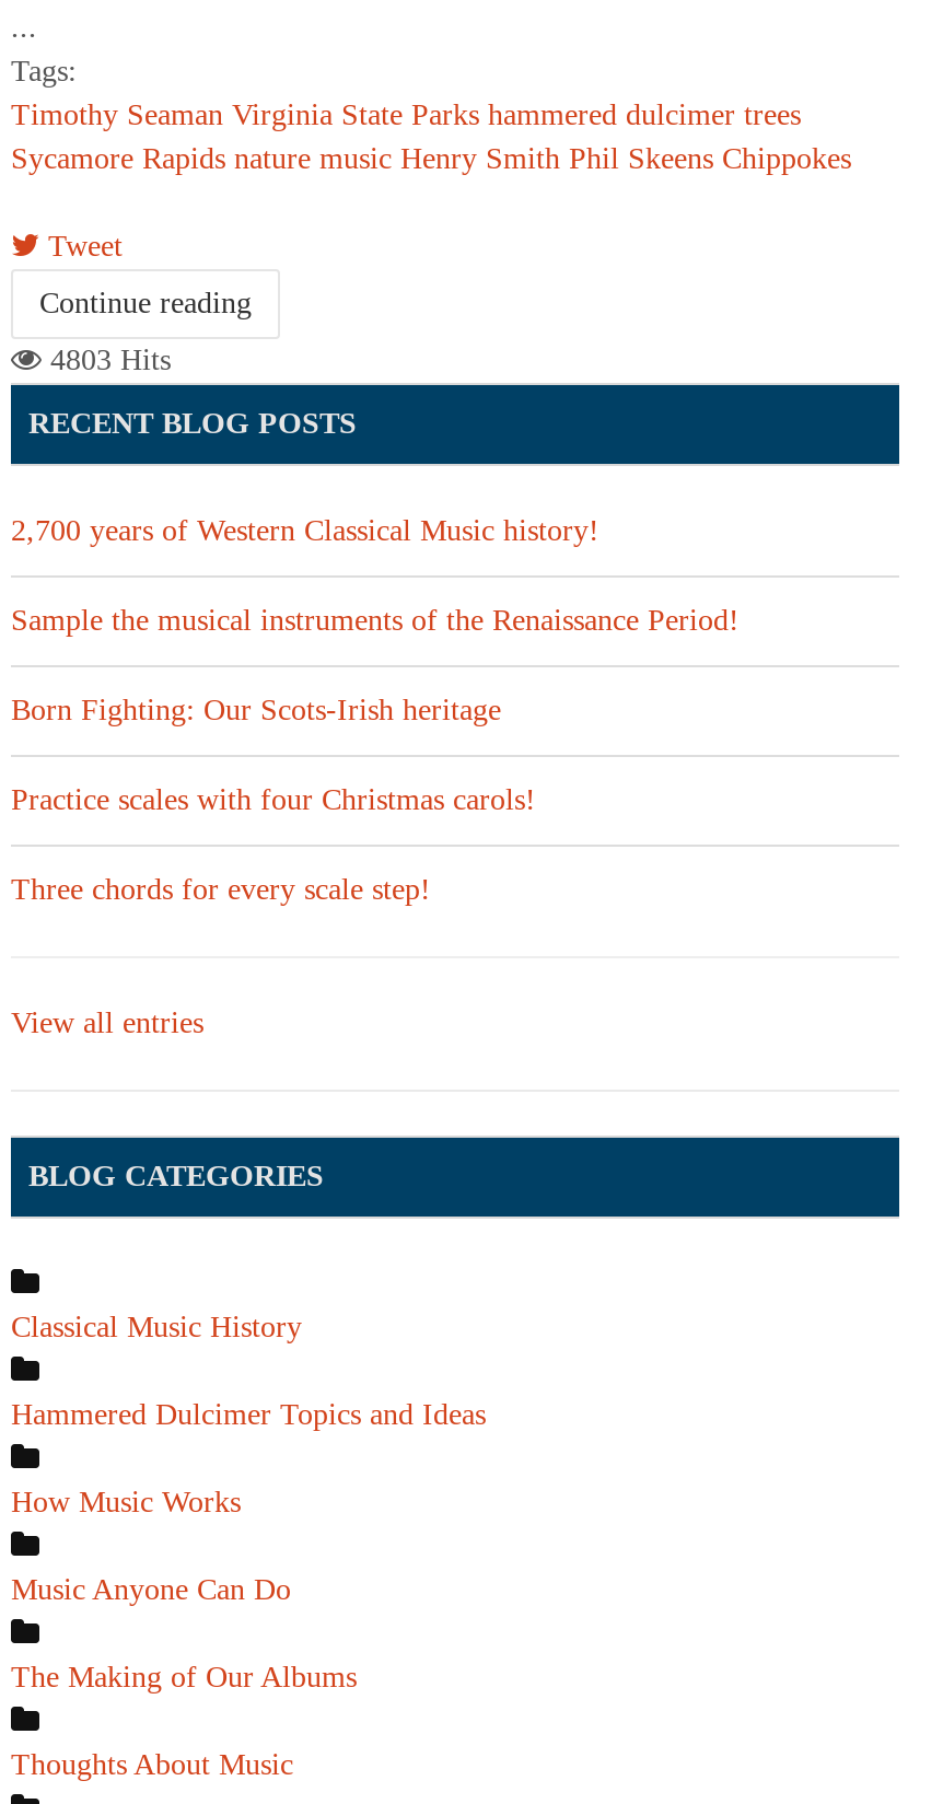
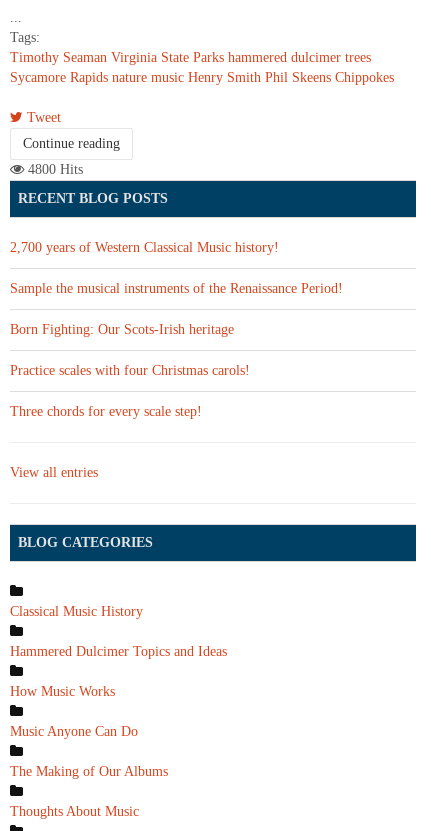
- 4803 Hits
+ 4800 Hits
